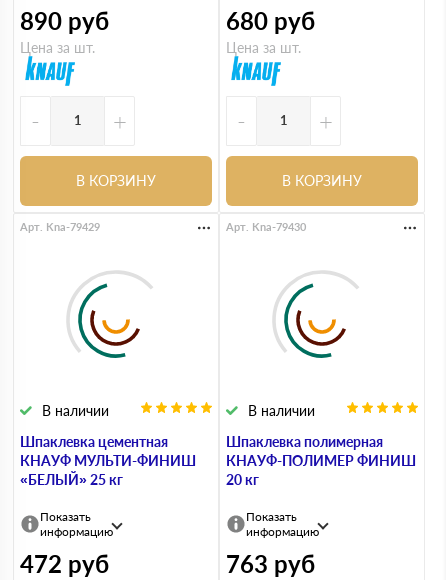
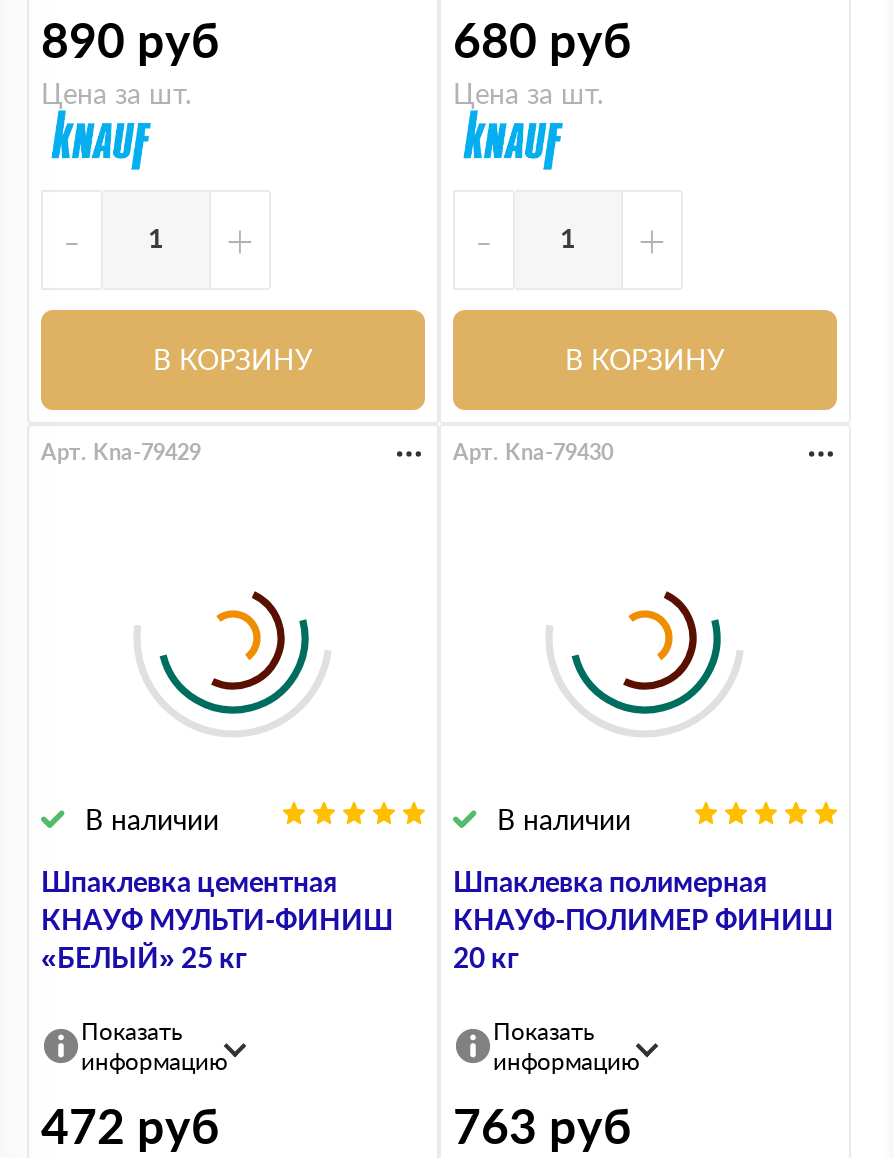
- [image]
+ [image]

- [image]
+ [image]
